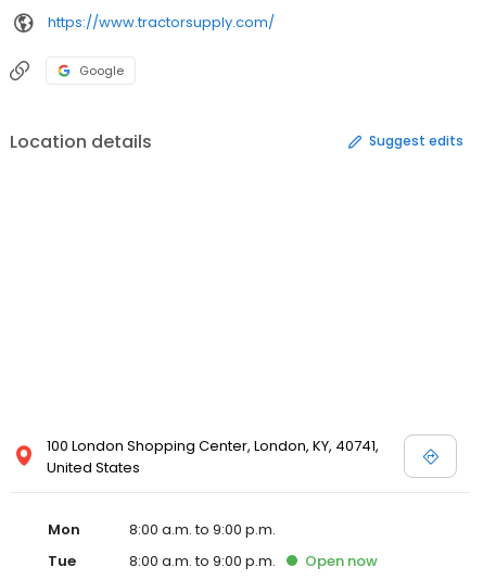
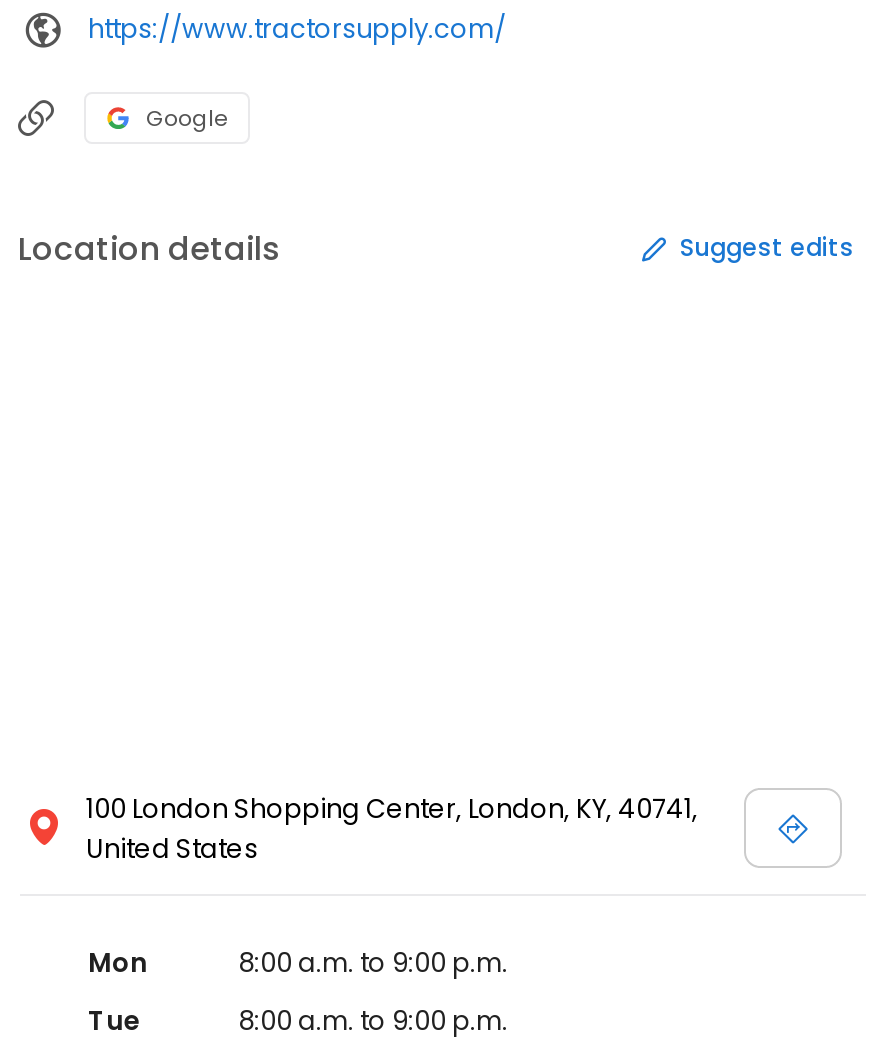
- Open now
